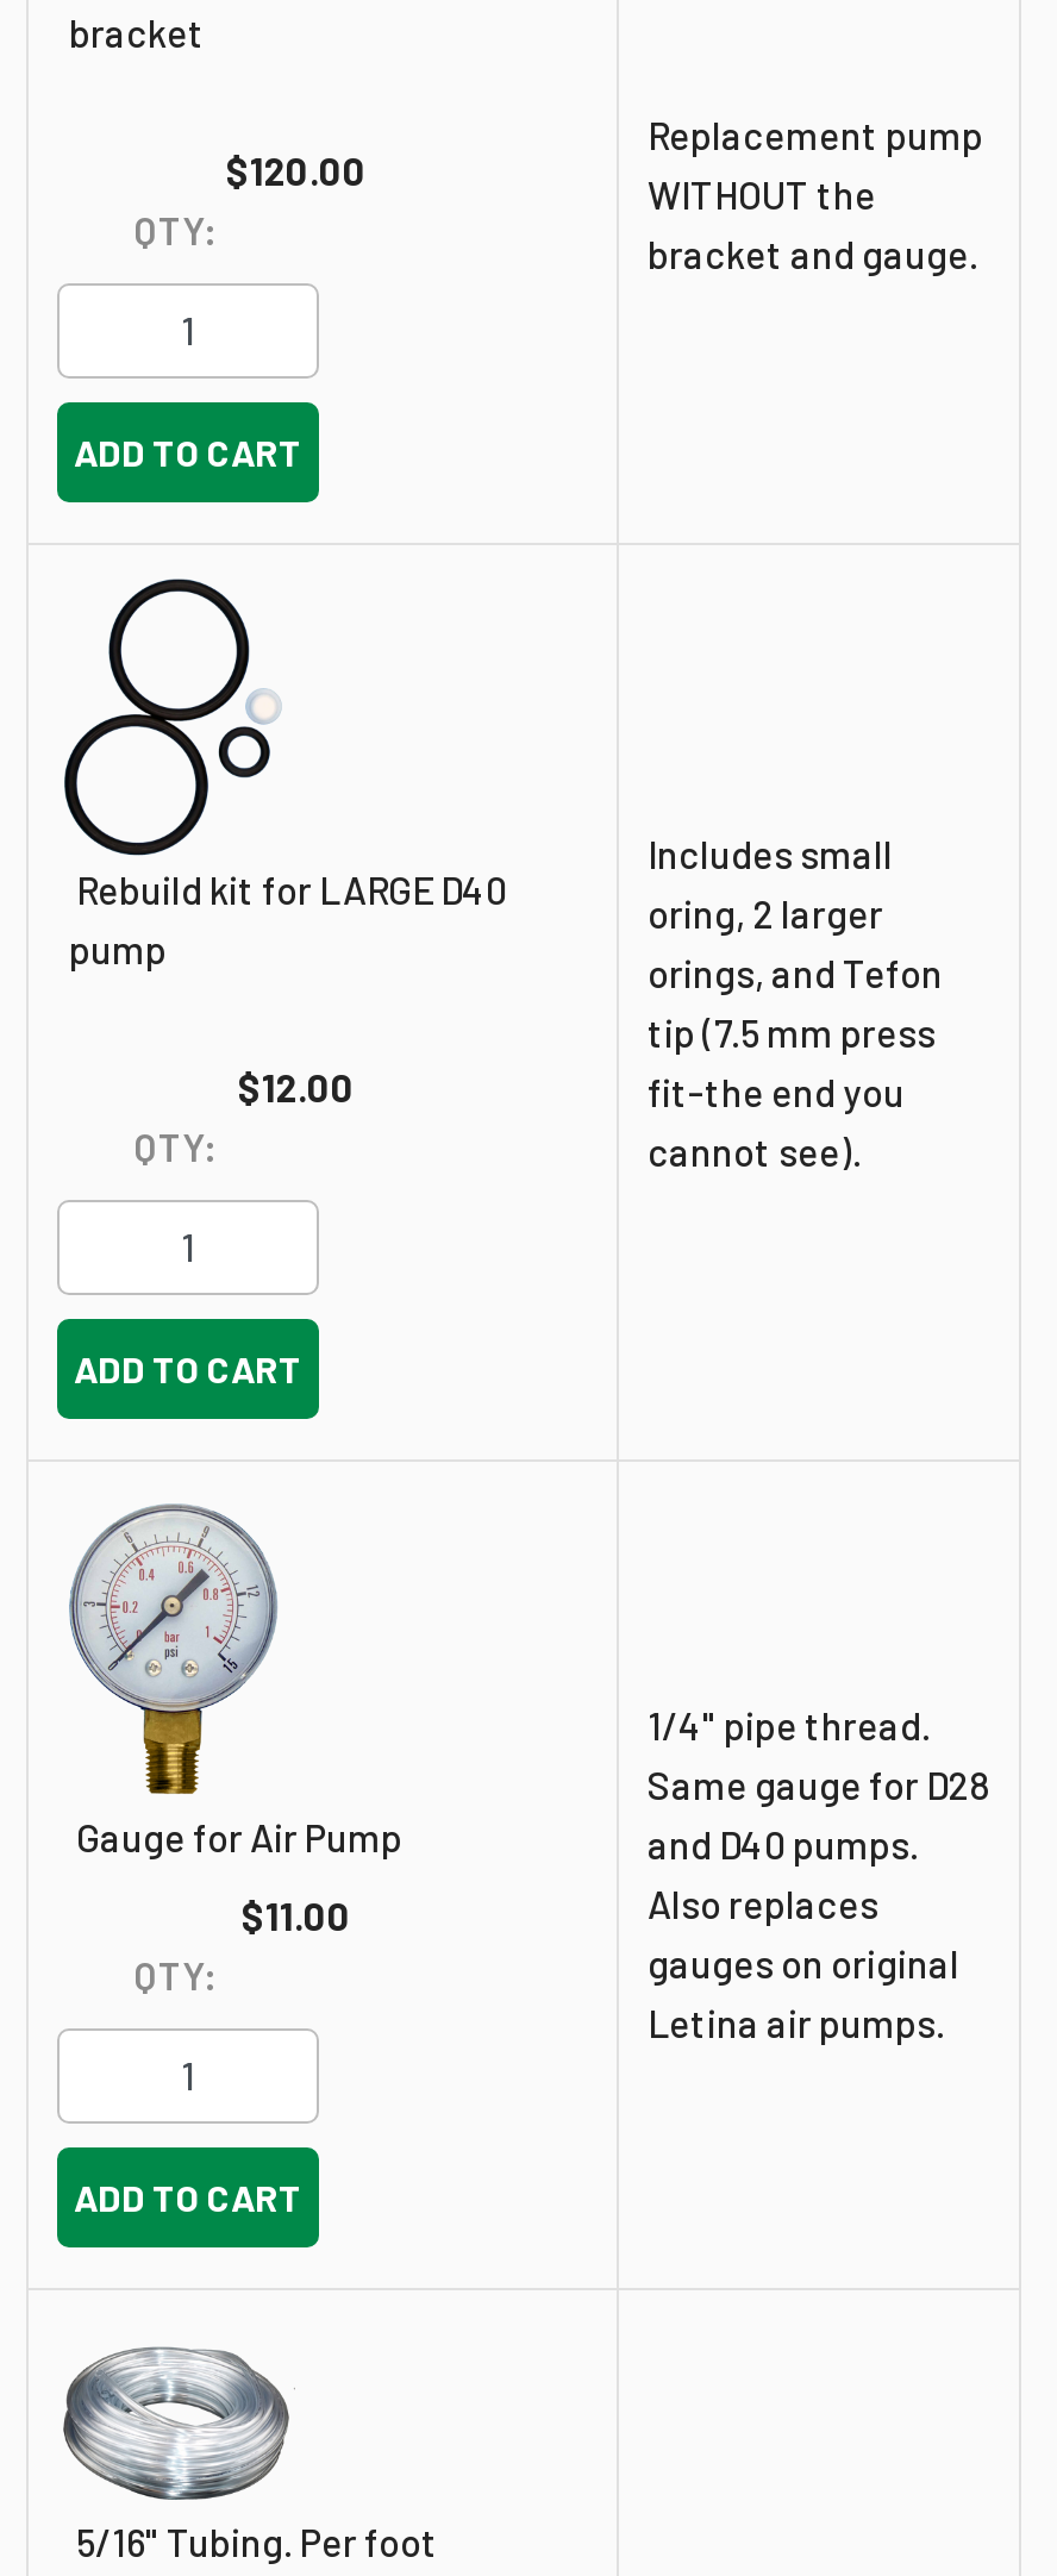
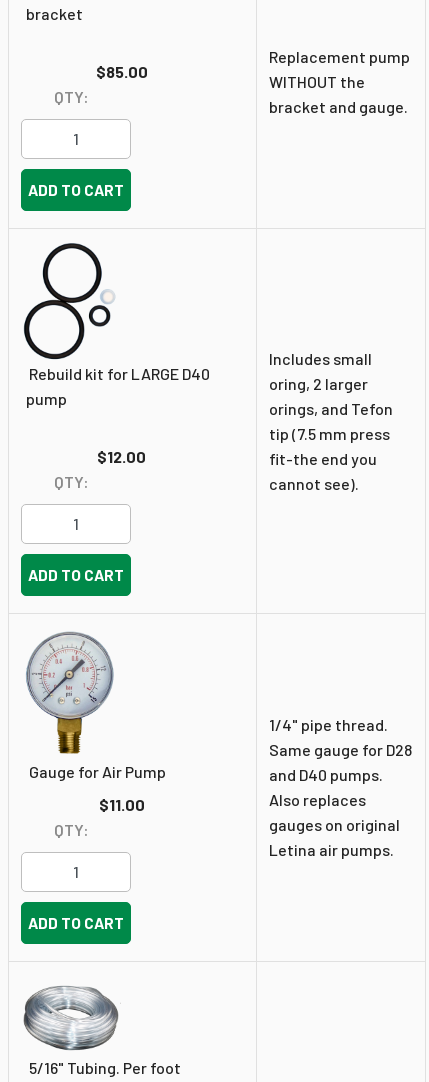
- $120.00
+ $85.00
